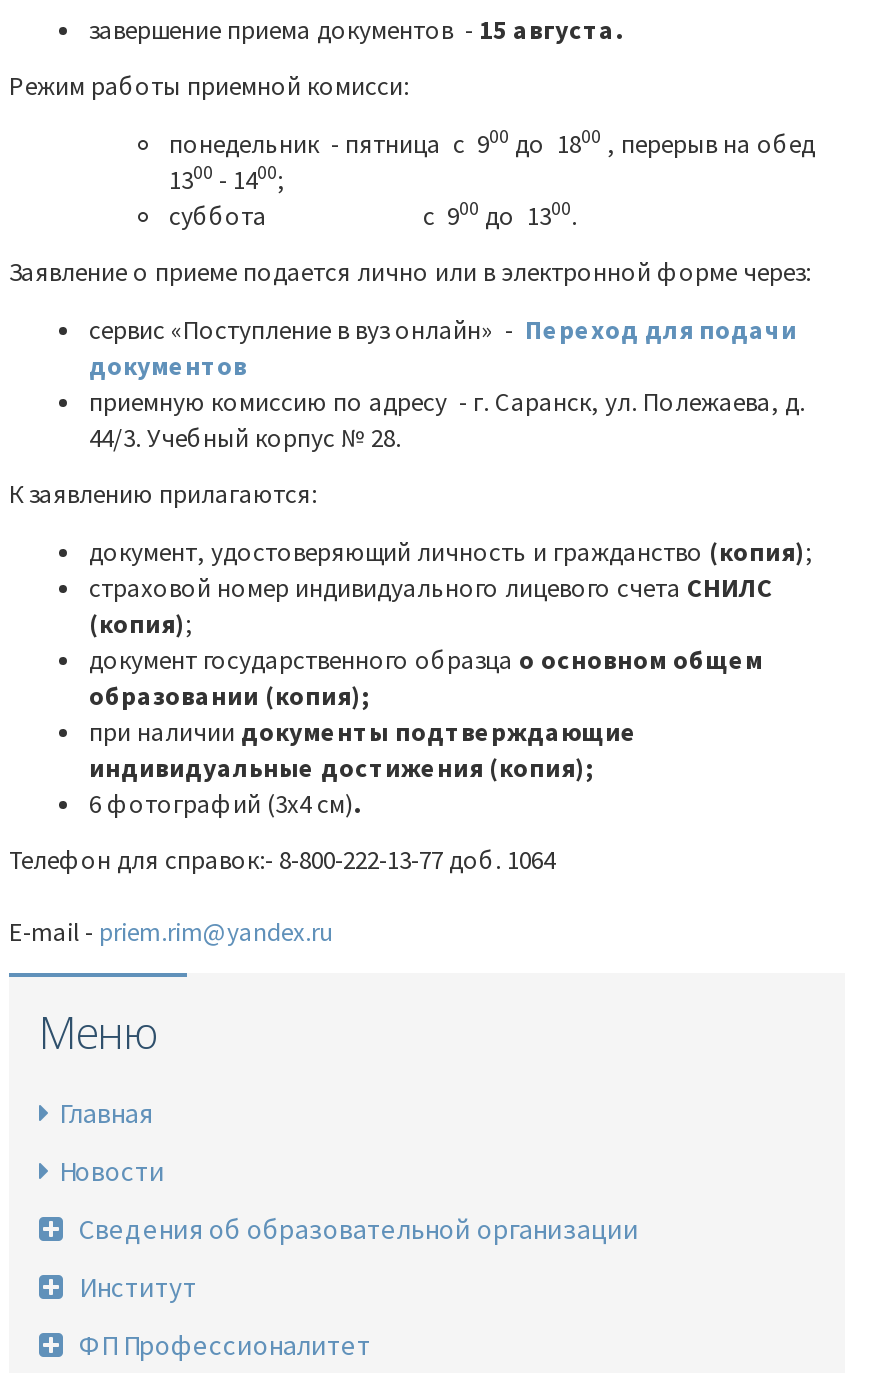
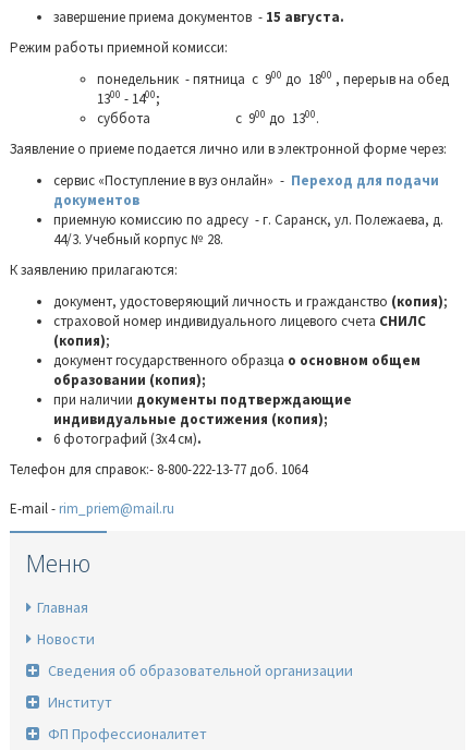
- E-mail - priem.rim@yandex.ru
+ E-mail - rim_priem@mail.ru
